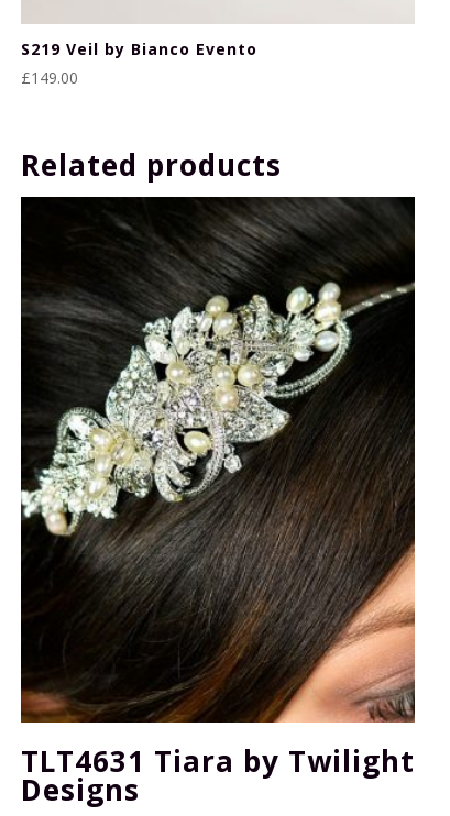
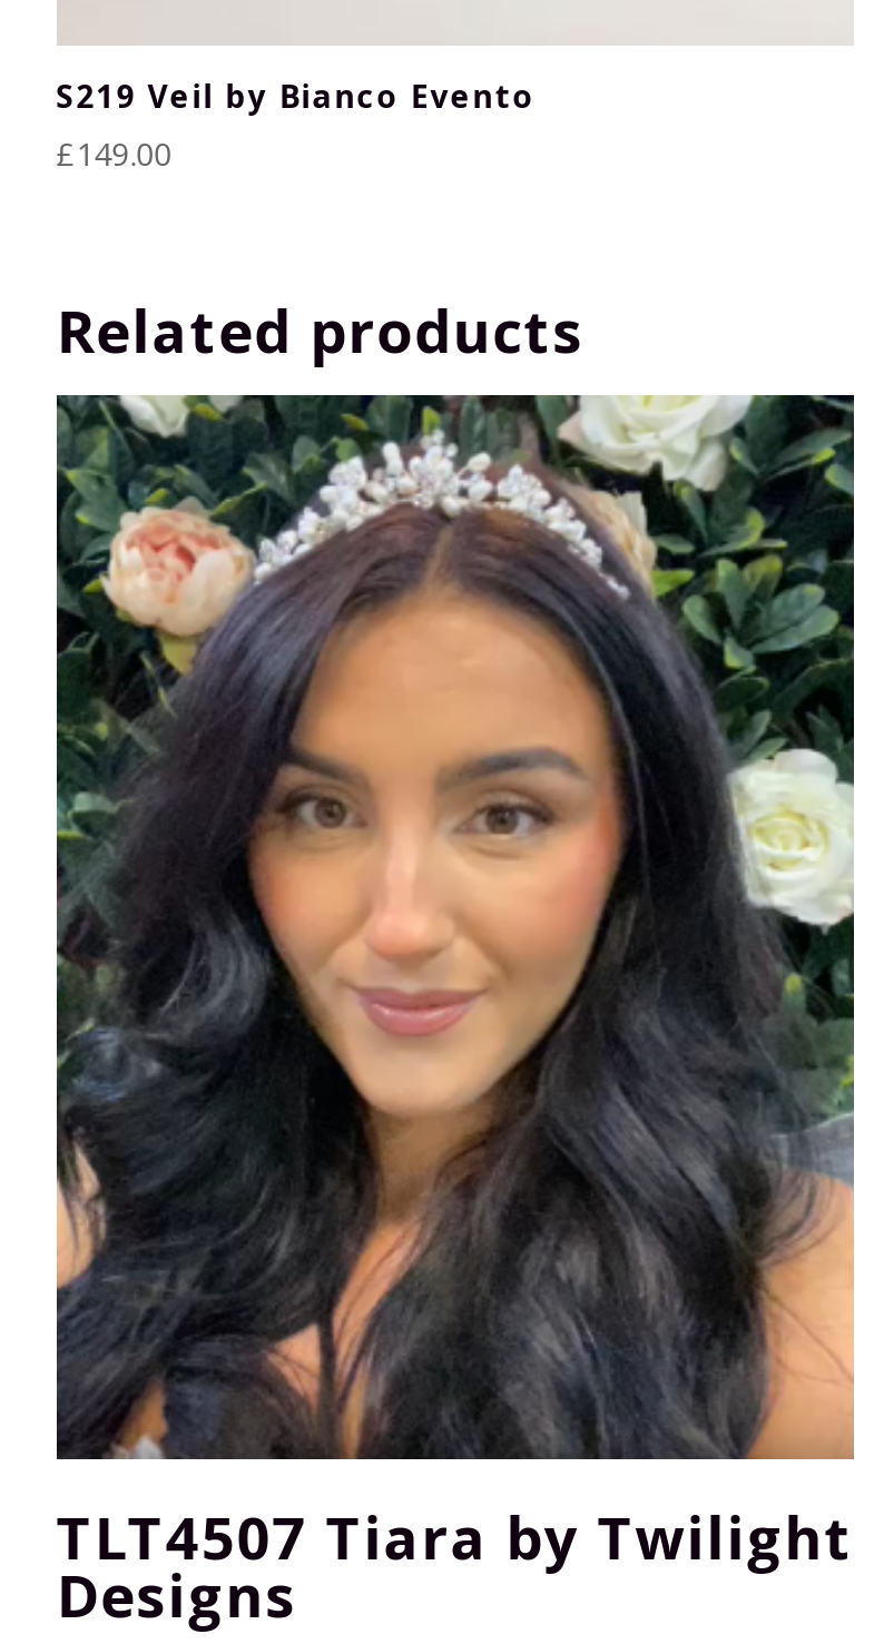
- [image]
- TLT4631 Tiara by Twilight
+ [image]
+ TLT4507 Tiara by Twilight
